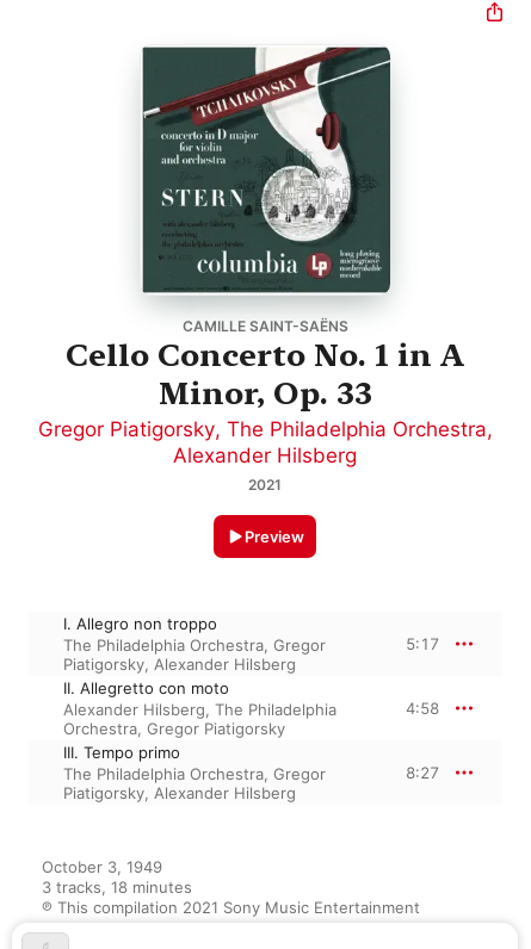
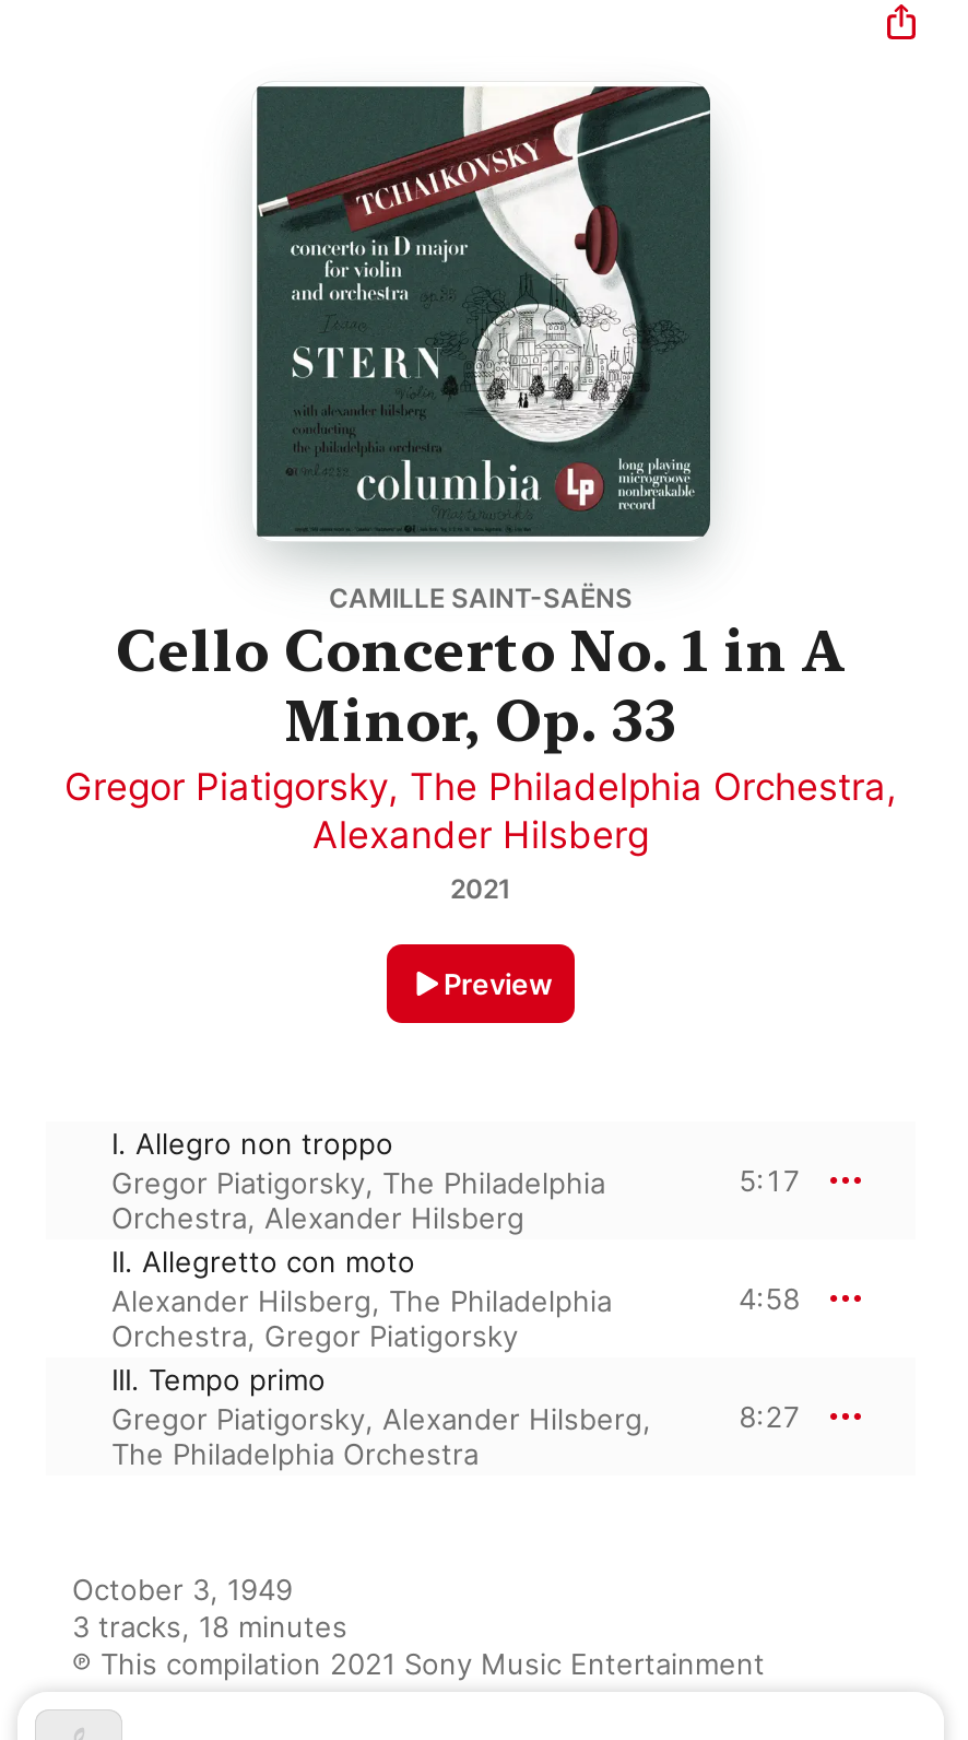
- The Philadelphia Orchestra, Gregor
- Piatigorsky, Alexander Hilsberg
+ Gregor Piatigorsky, The Philadelphia
+ Orchestra, Alexander Hilsberg

- The Philadelphia Orchestra, Gregor
- Piatigorsky, Alexander Hilsberg
+ Gregor Piatigorsky, Alexander Hilsberg,
+ The Philadelphia Orchestra
